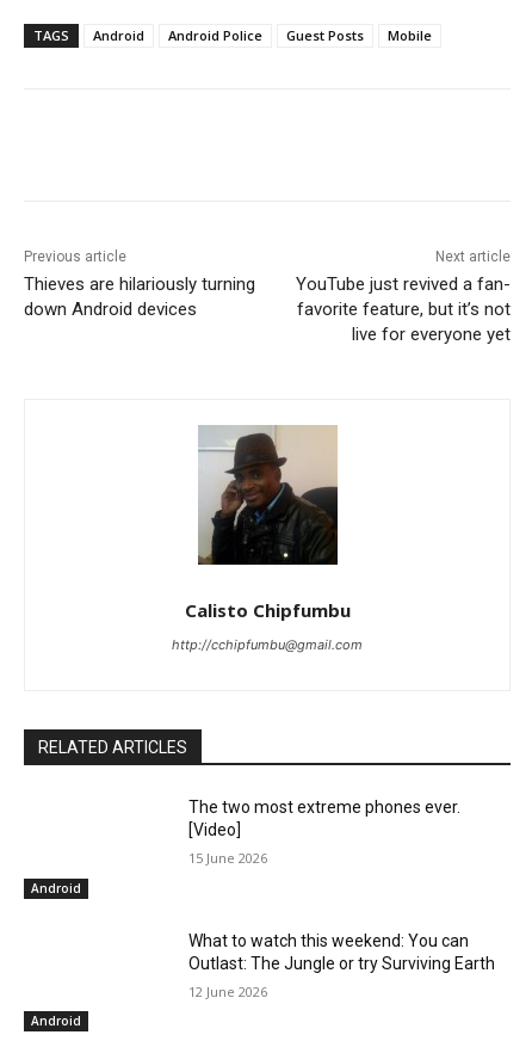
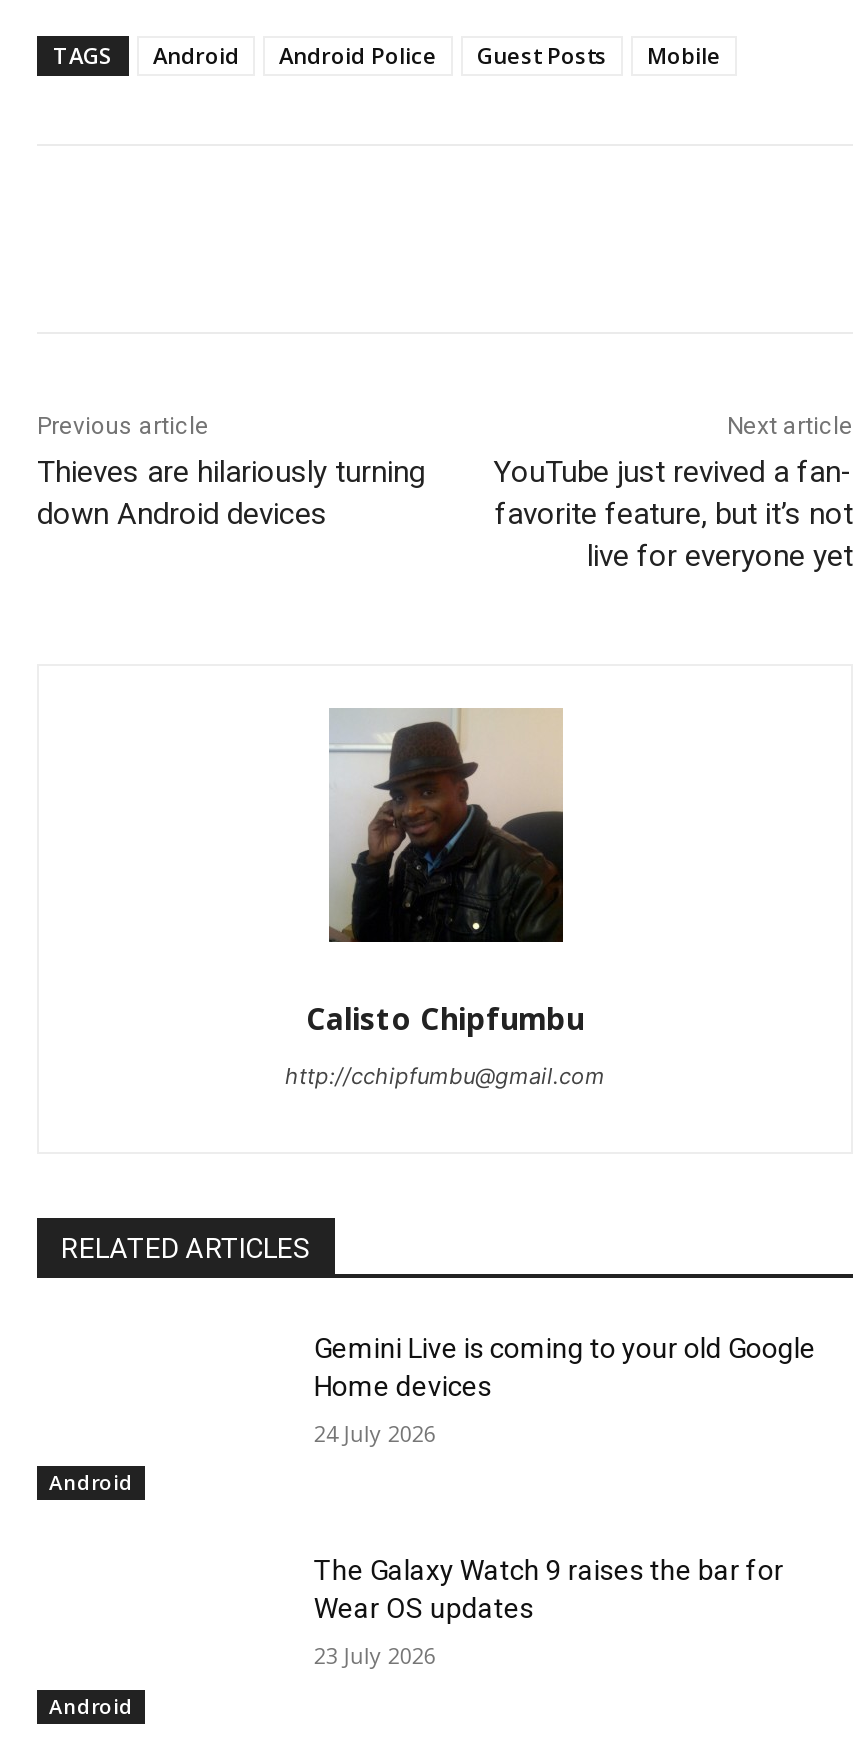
- The two most extreme phones ever.
- [Video]
+ Gemini Live is coming to your old Google
+ Home devices

- 15 June 2026
+ 24 July 2026

- What to watch this weekend: You can
- Outlast: The Jungle or try Surviving Earth
+ The Galaxy Watch 9 raises the bar for
+ Wear OS updates

- 12 June 2026
+ 23 July 2026
